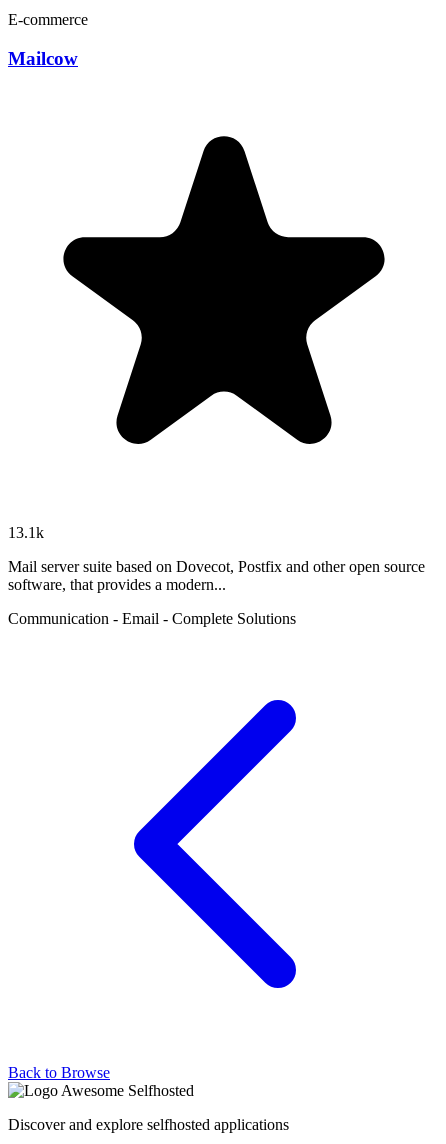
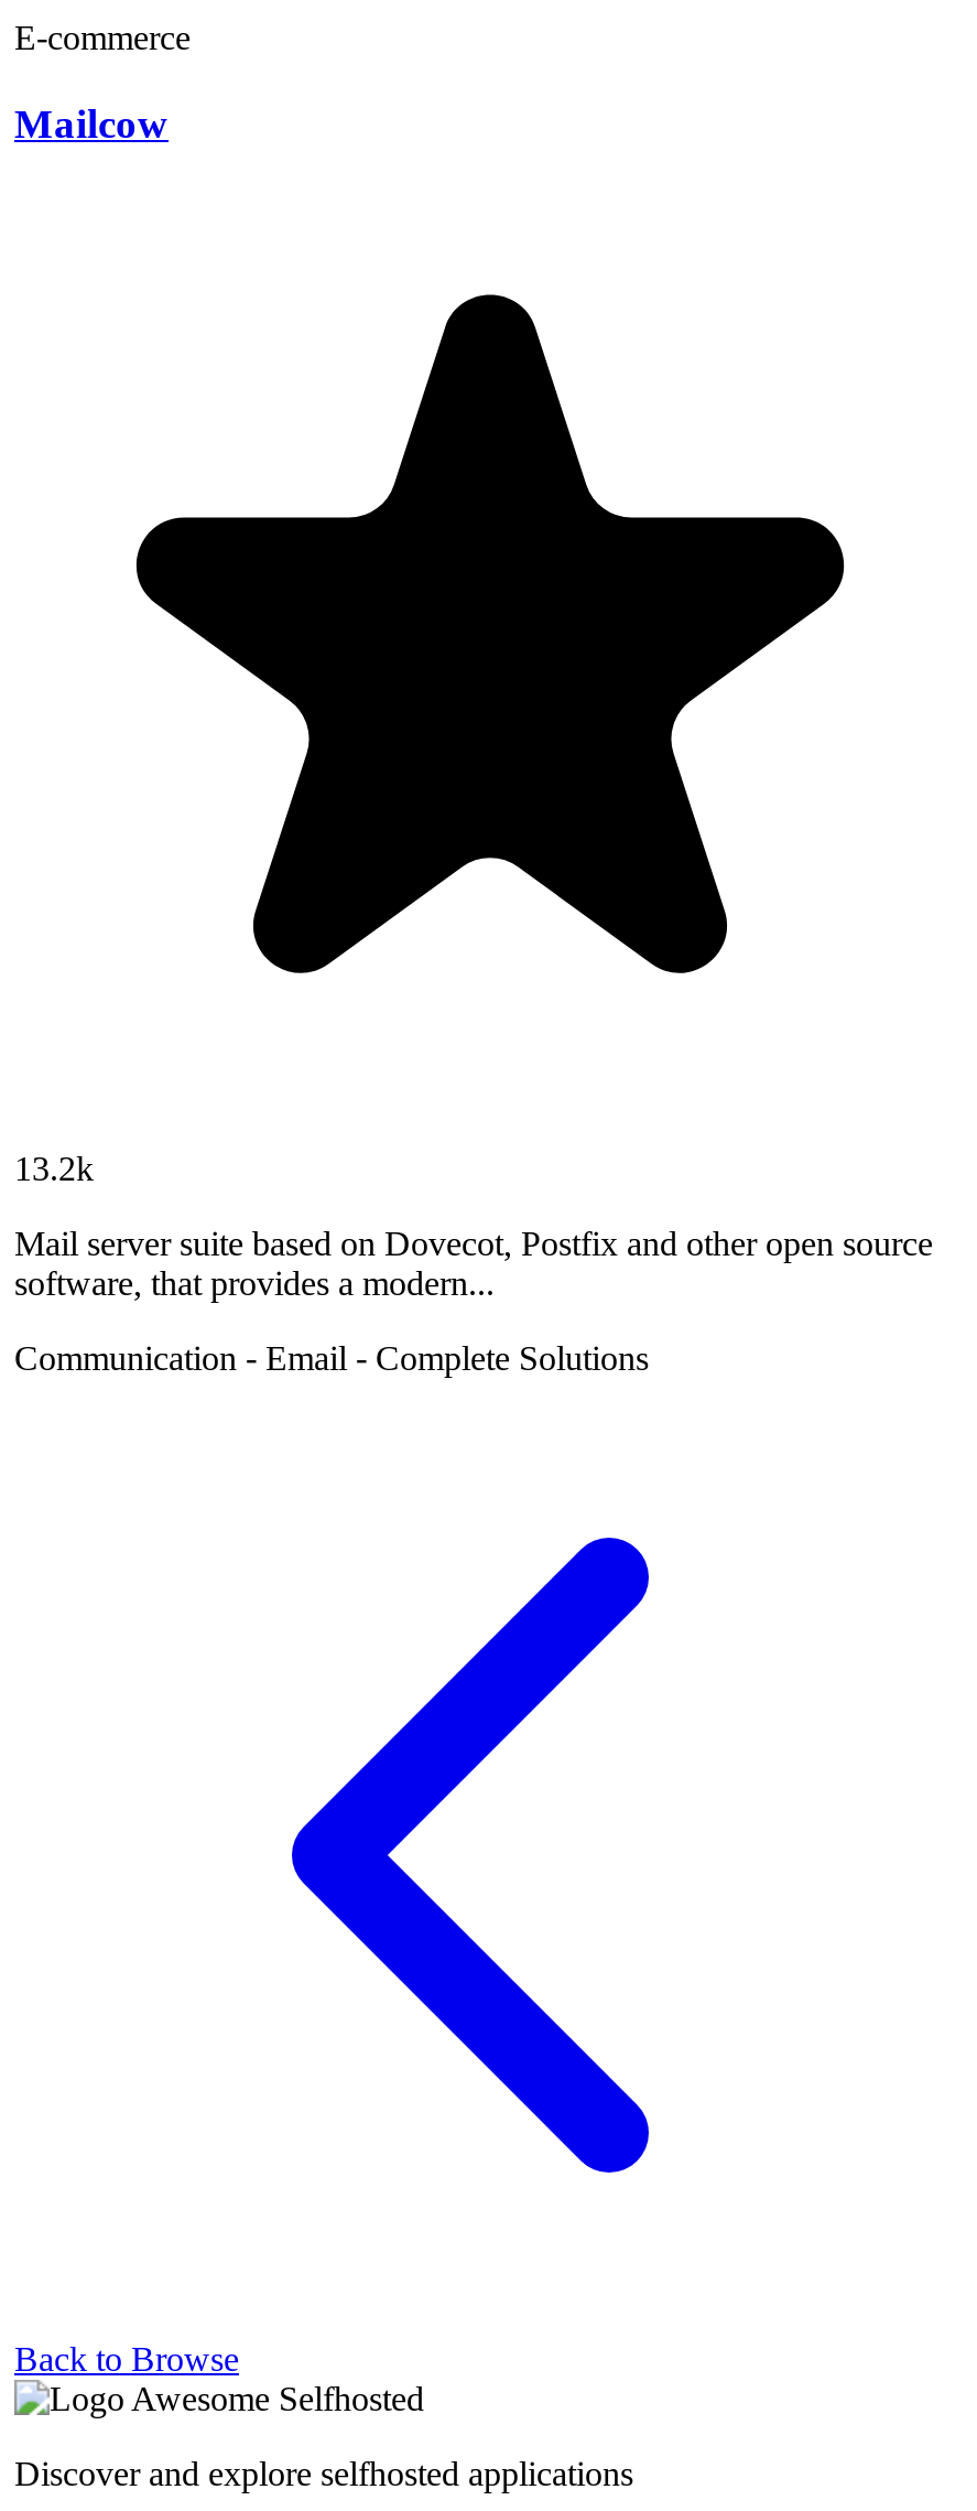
- 13.1k
+ 13.2k
